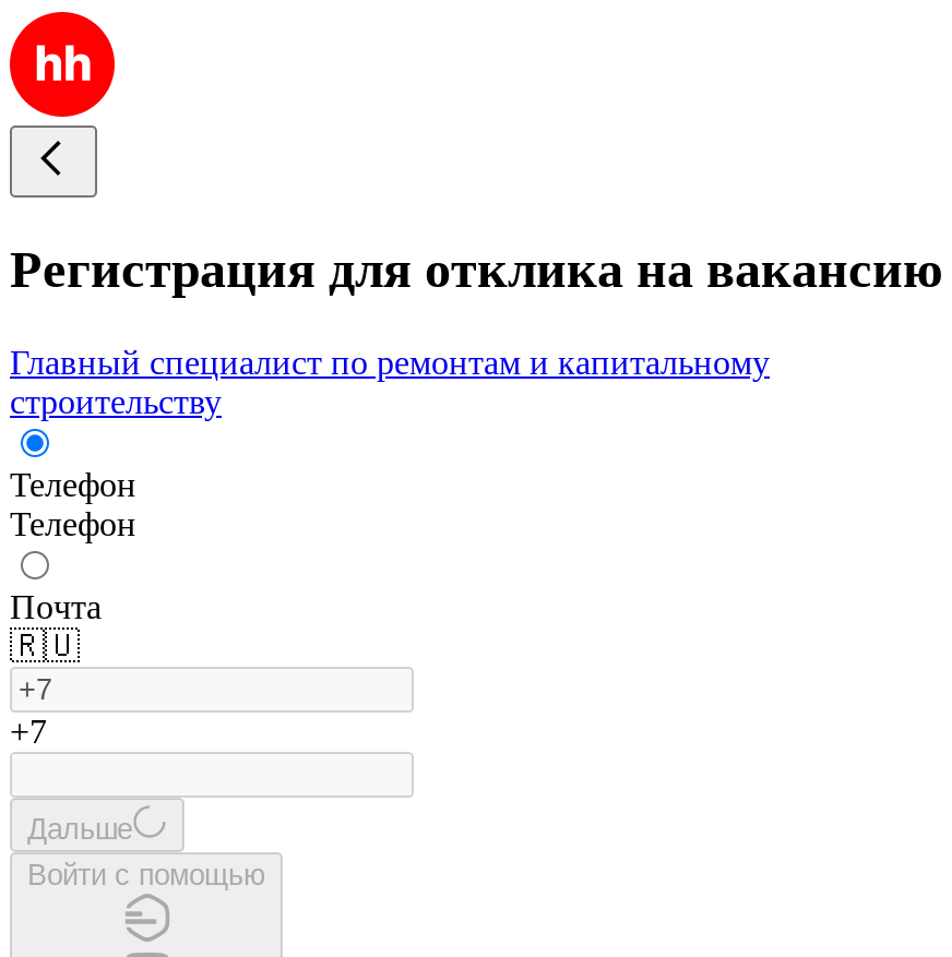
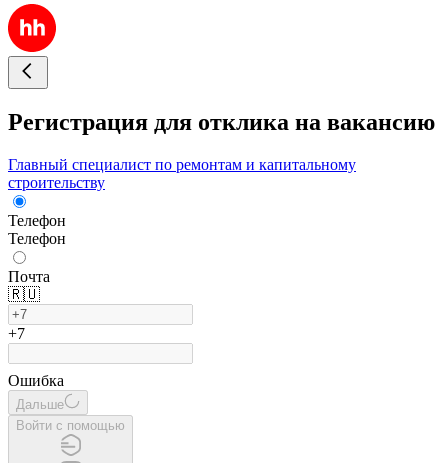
+ Ошибка
